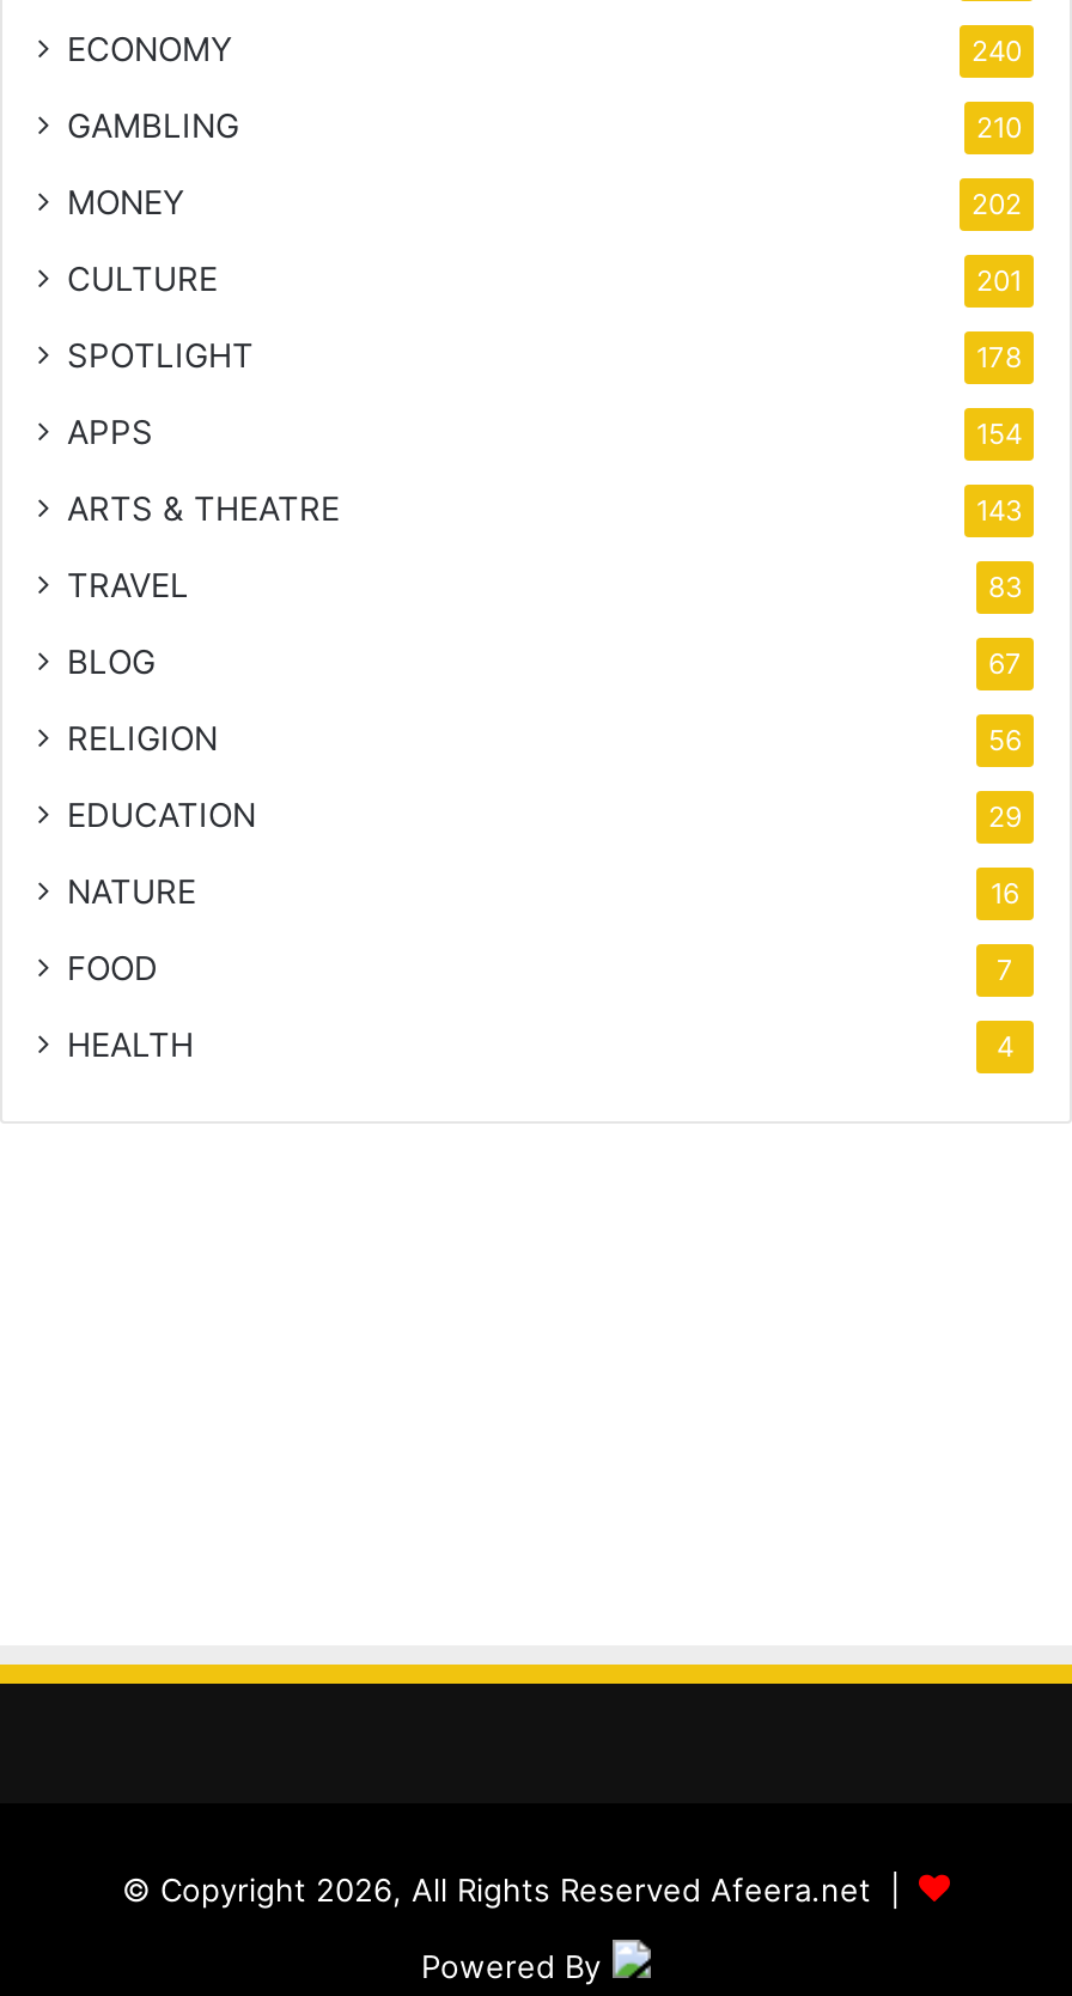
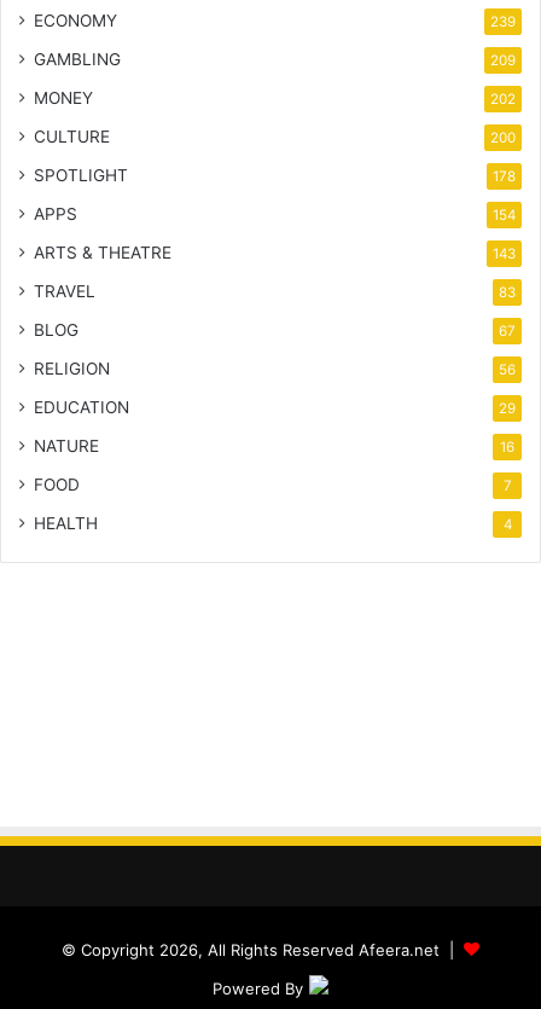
- 240
+ 239

- 210
+ 209

- 201
+ 200
